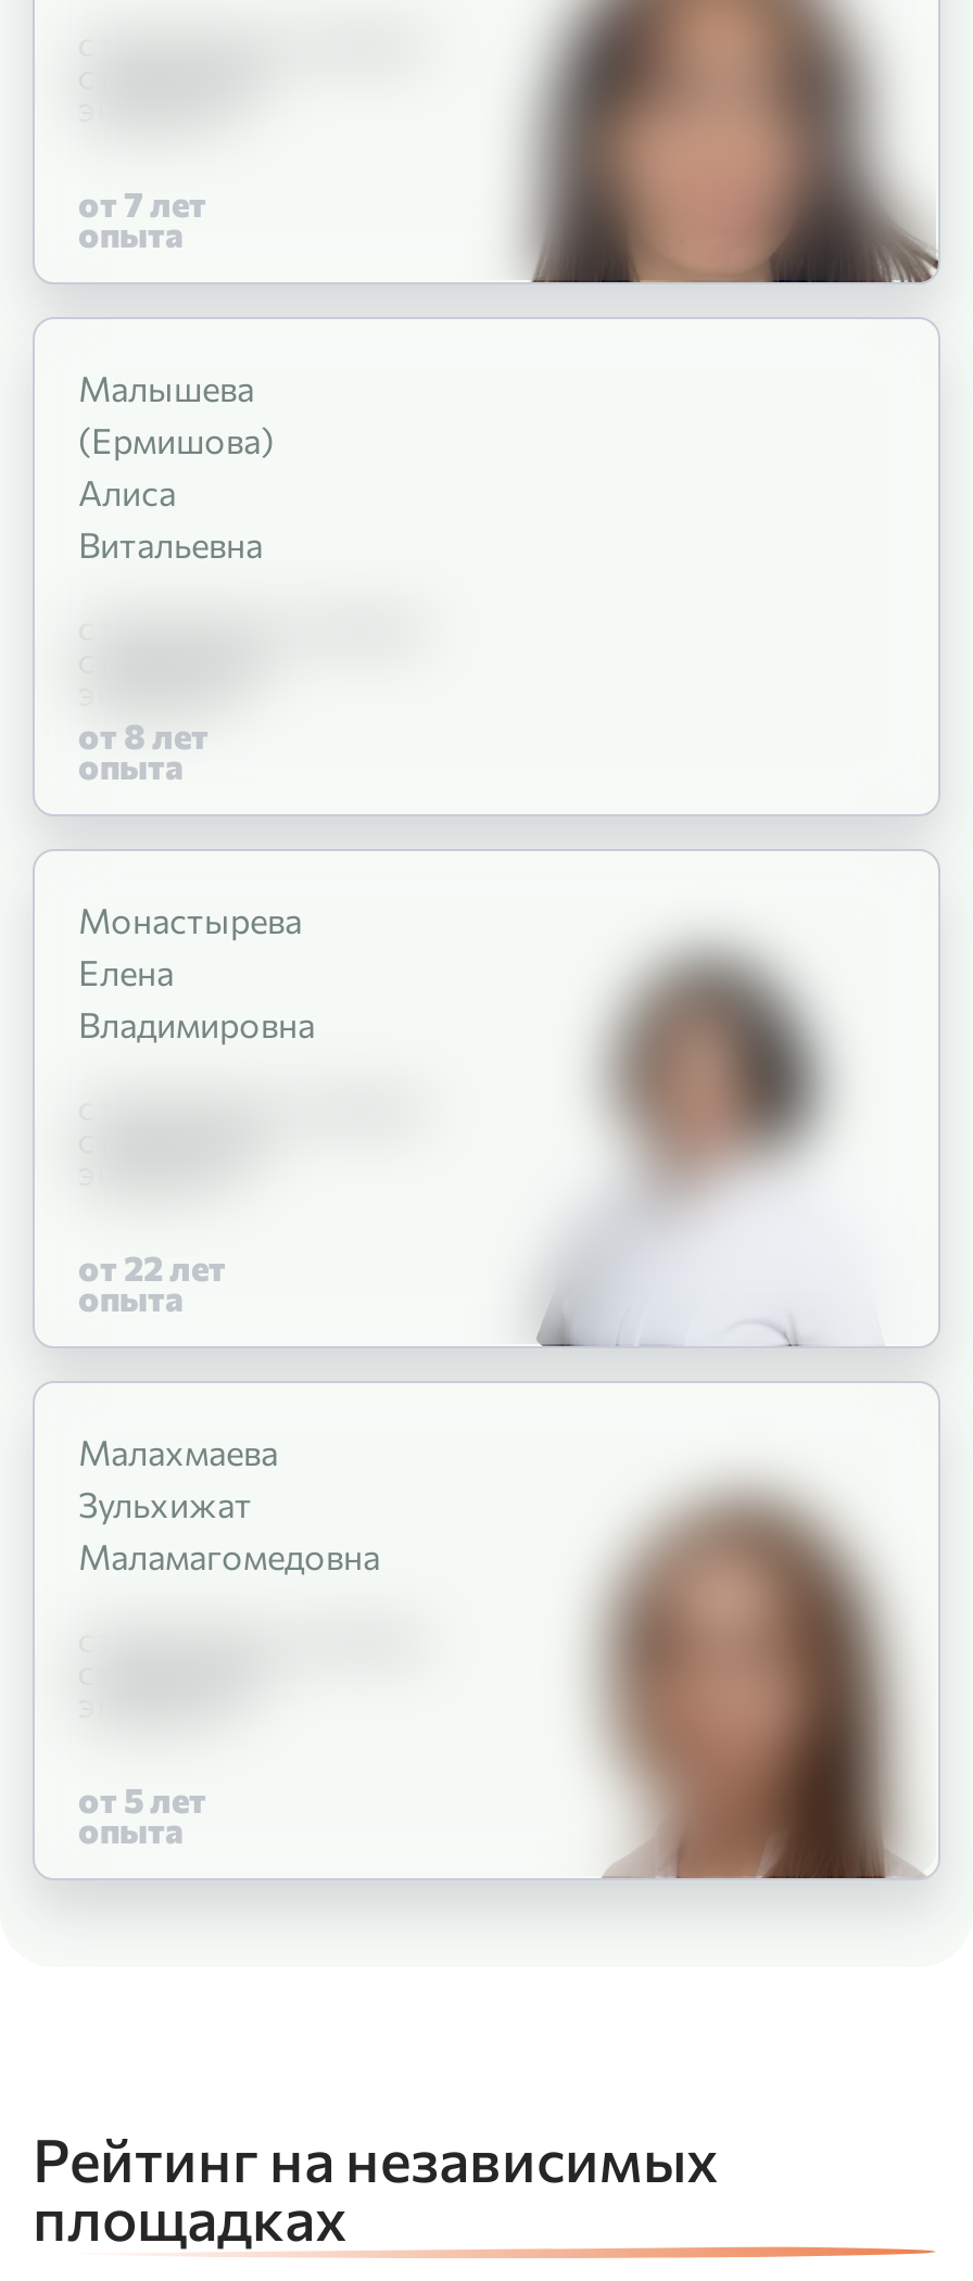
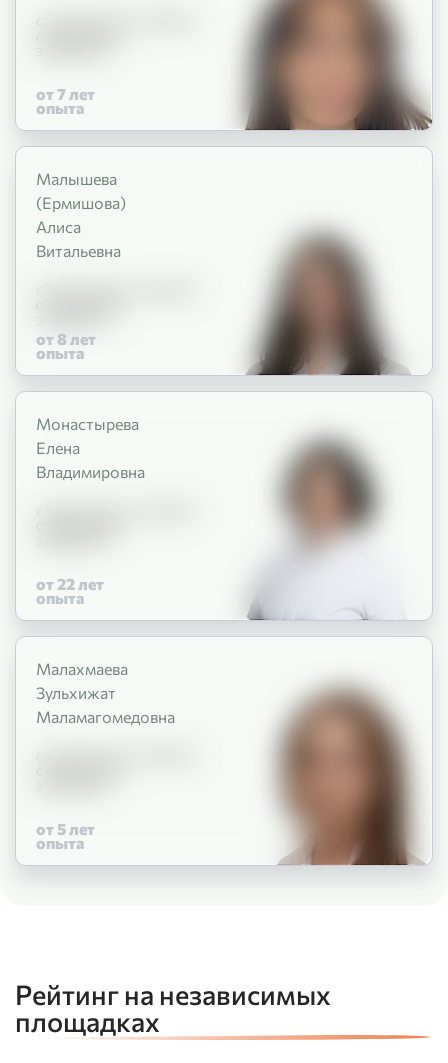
+ [image]
